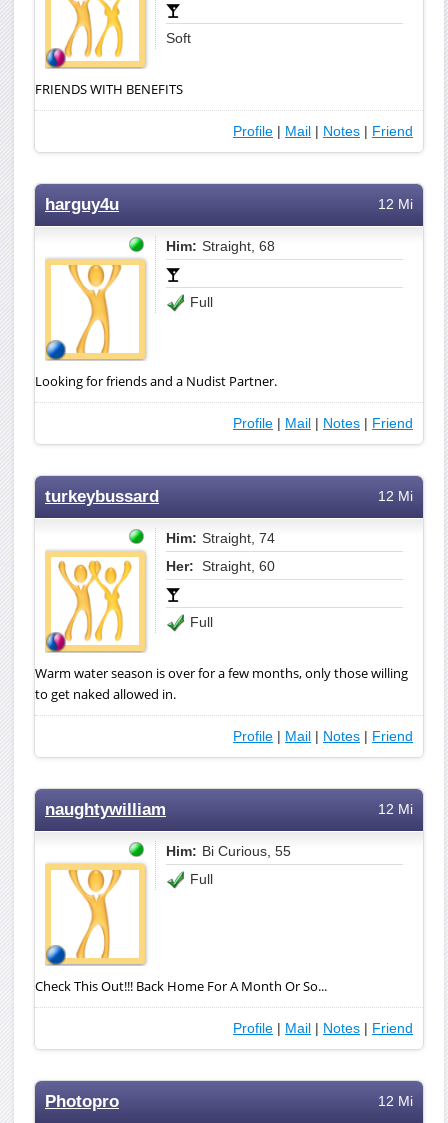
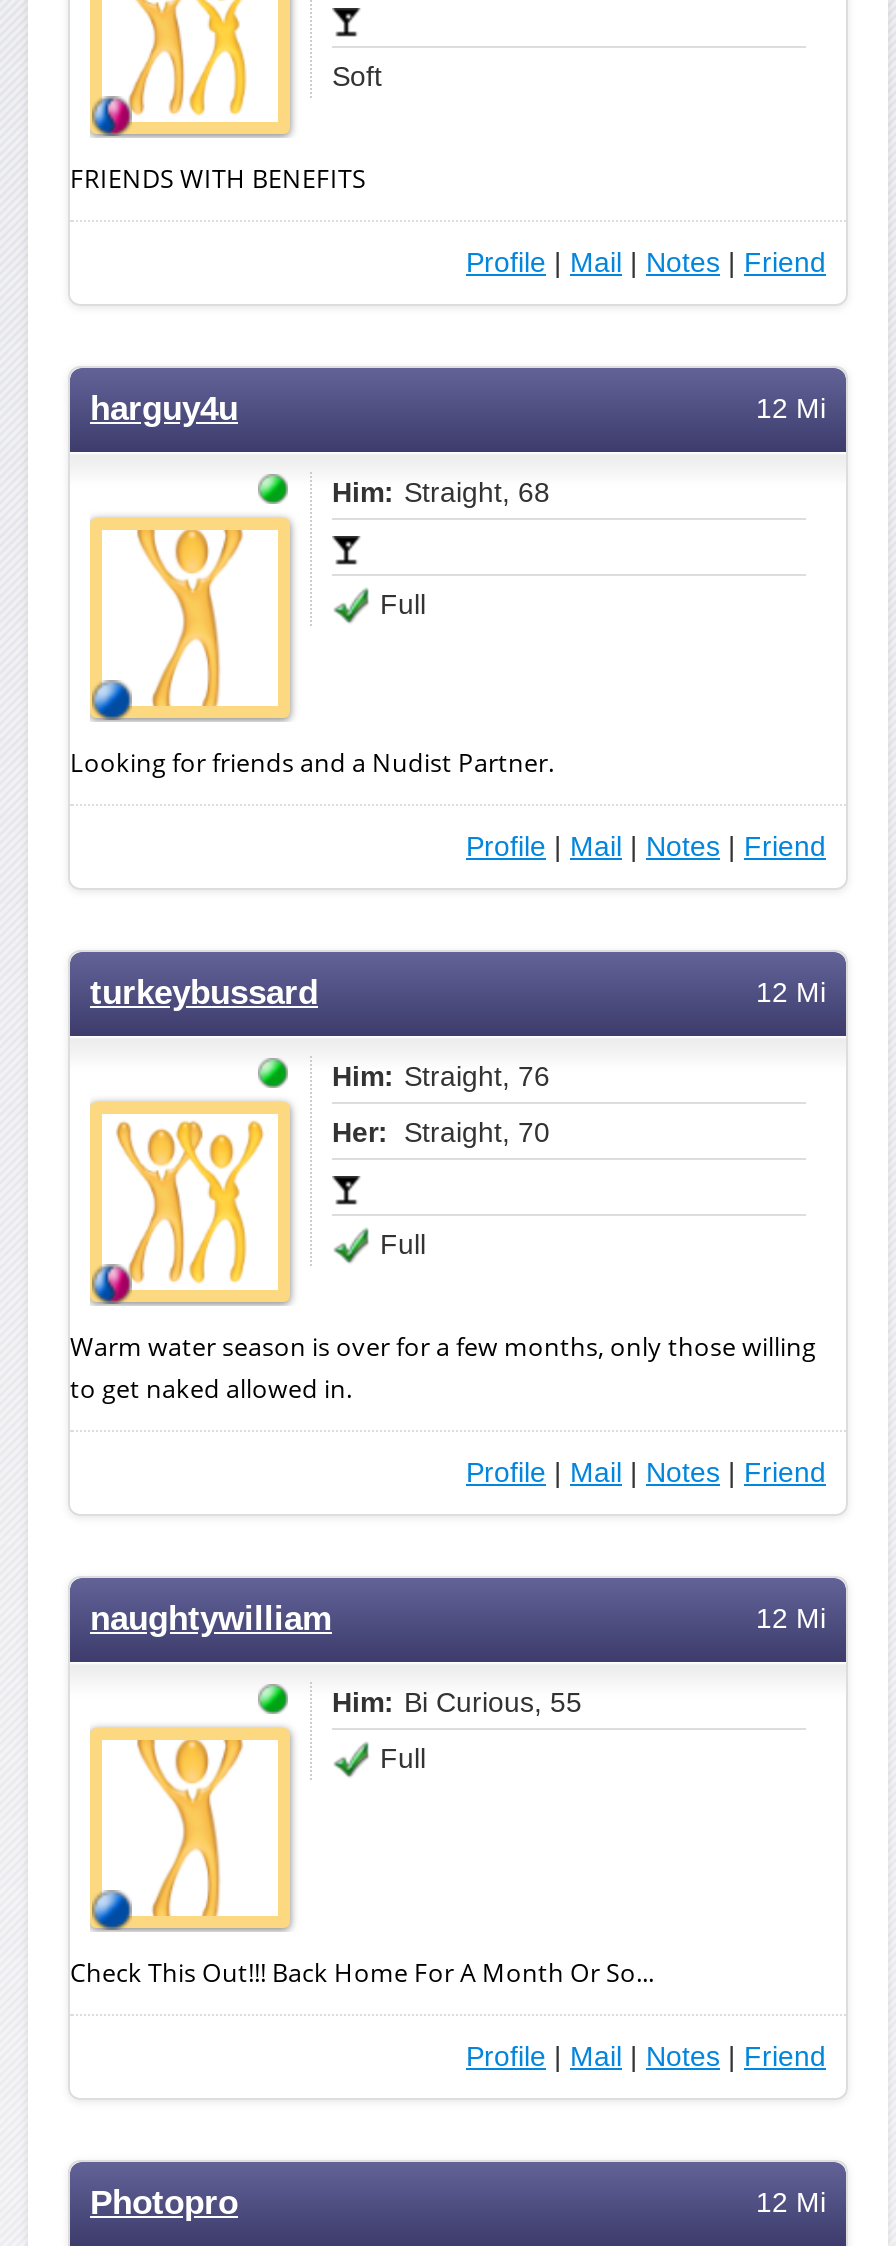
- Him: Straight, 74
+ Him: Straight, 76

- Her: Straight, 60
+ Her: Straight, 70
